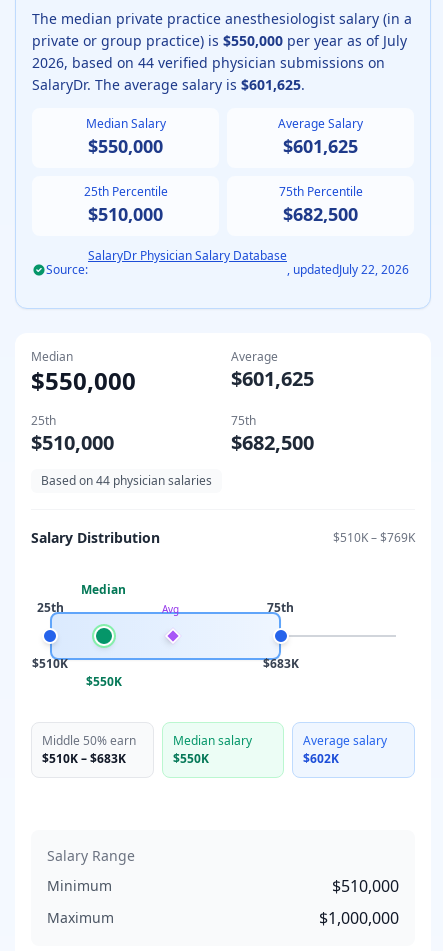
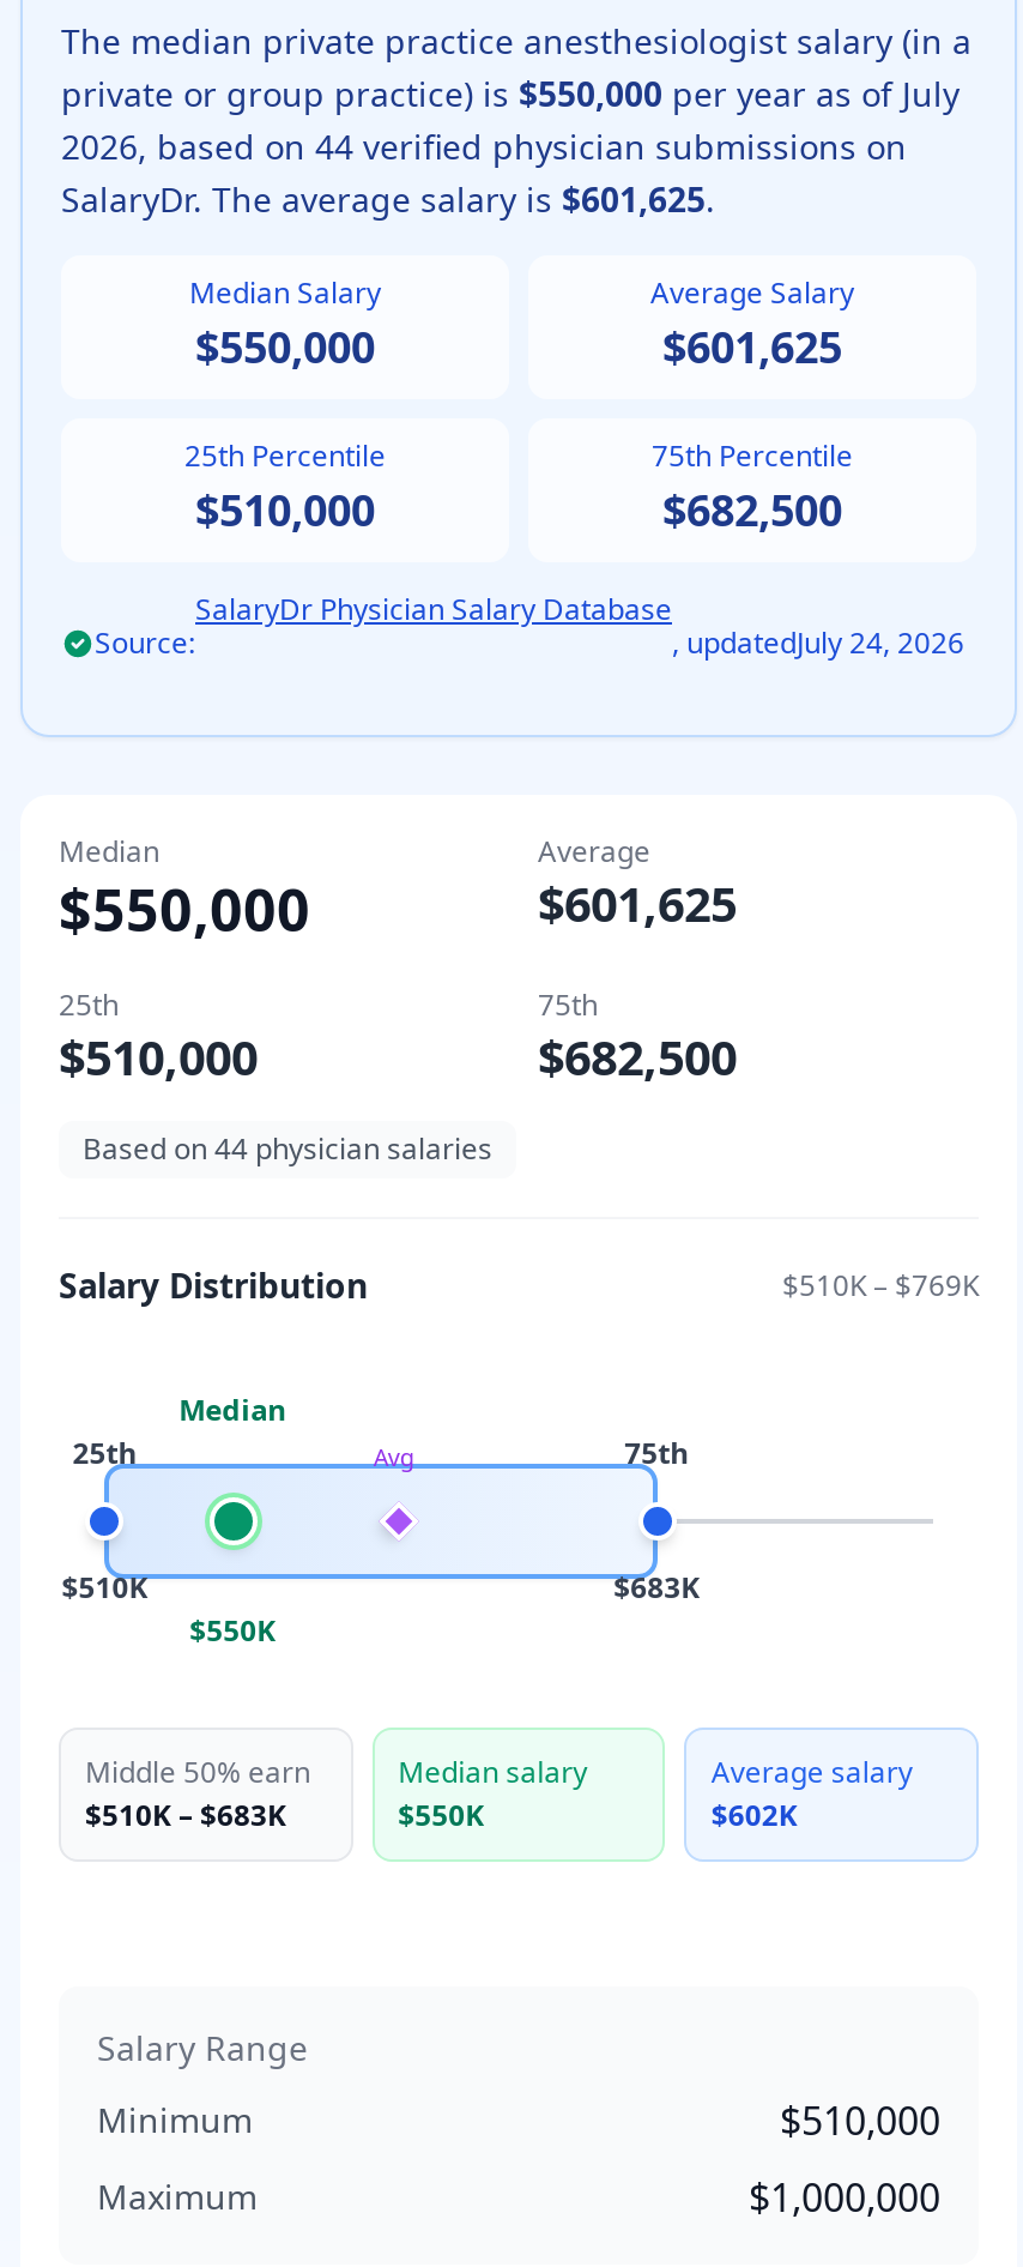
- , updatedJuly 22, 2026
+ , updatedJuly 24, 2026
